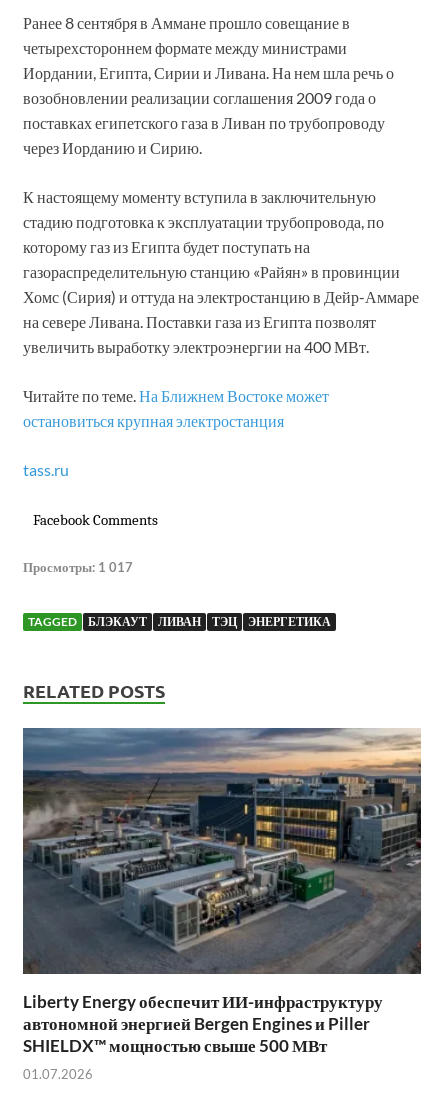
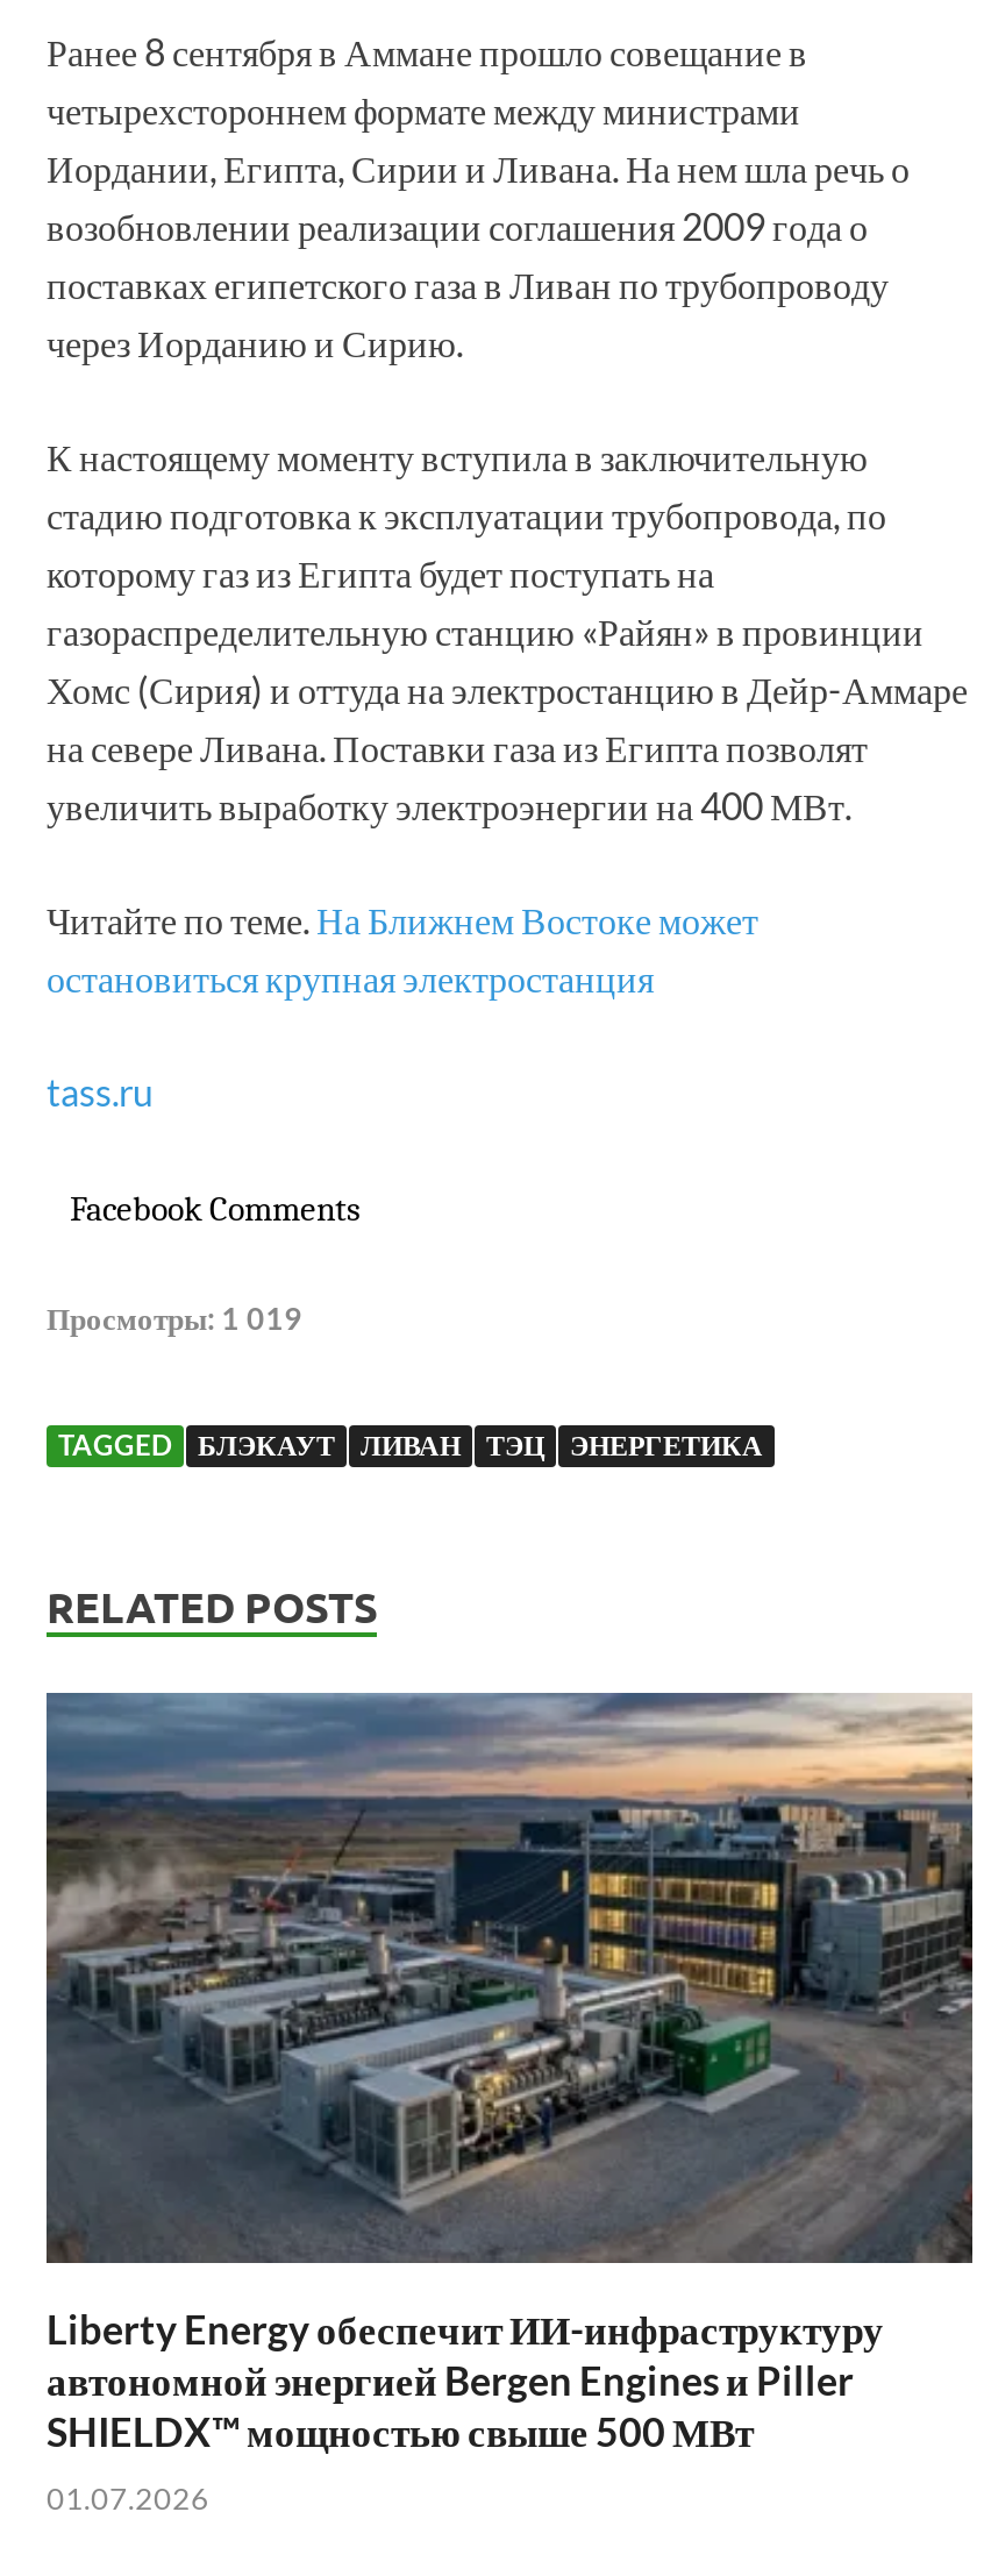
- Просмотры: 1 017
+ Просмотры: 1 019
